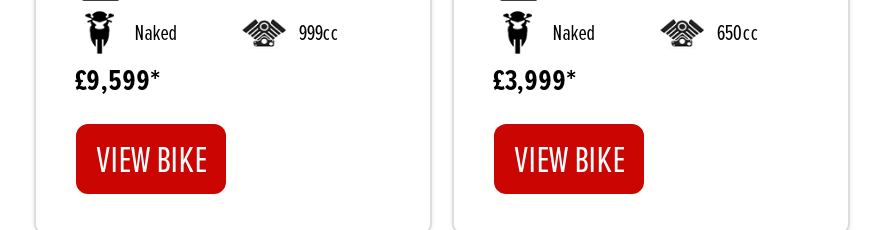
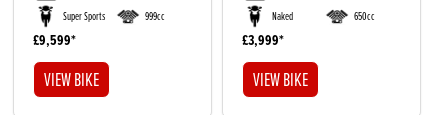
- Naked
+ Super Sports
